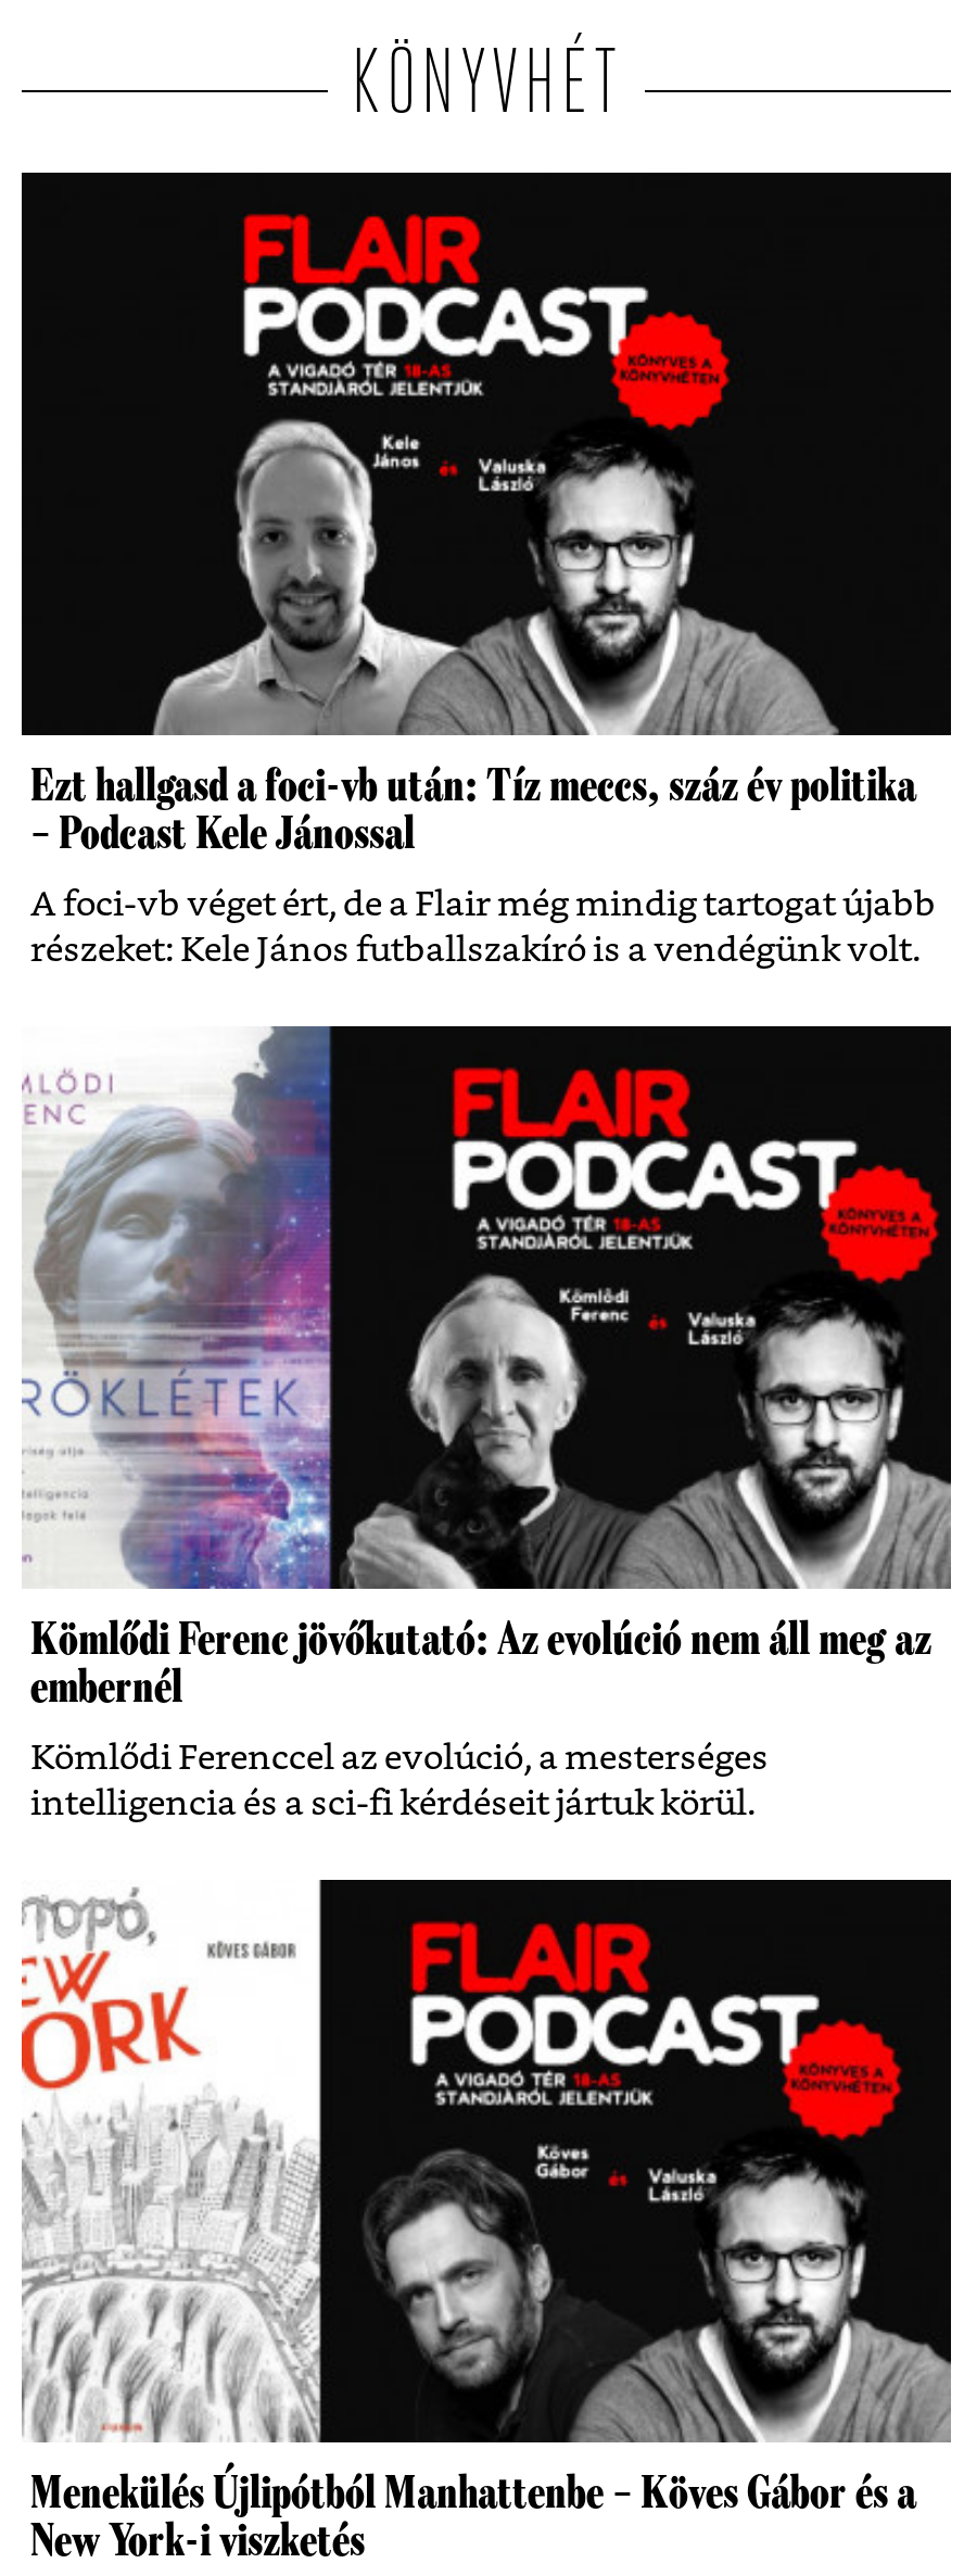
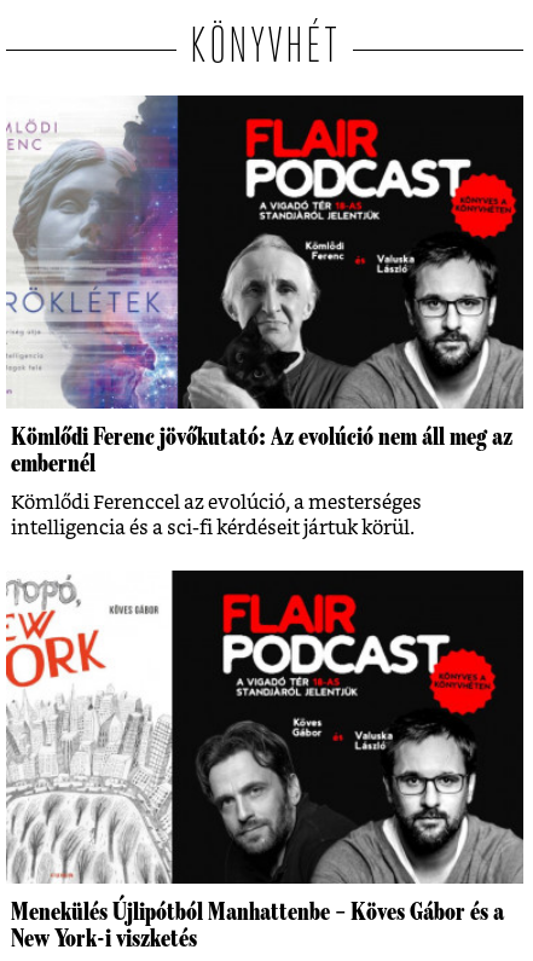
- [image]
- Ezt hallgasd a foci-vb után: Tíz meccs, száz év politika
- – Podcast Kele Jánossal
- A foci-vb véget ért, de a Flair még mindig tartogat újabb
- részeket: Kele János futballszakíró is a vendégünk volt.
